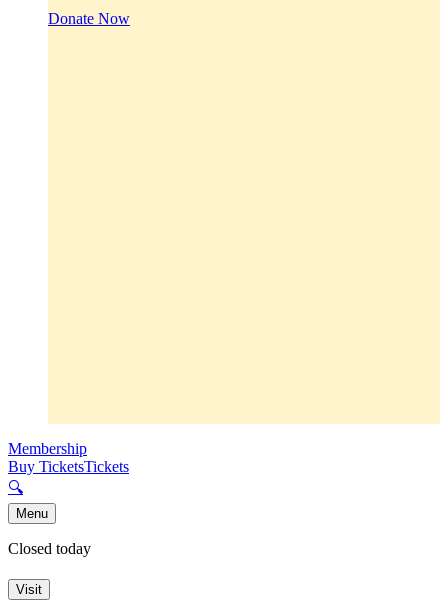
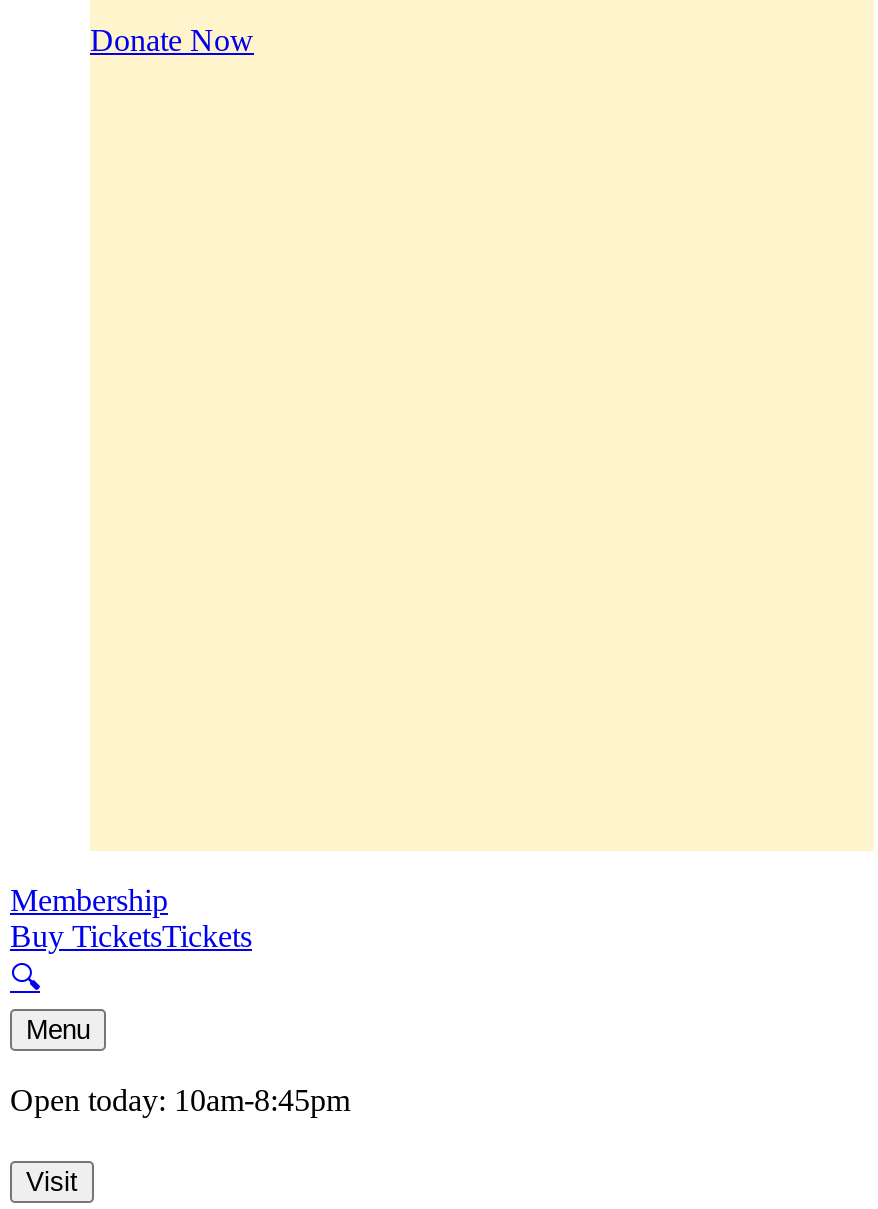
- Closed today
+ Open today: 10am-8:45pm
